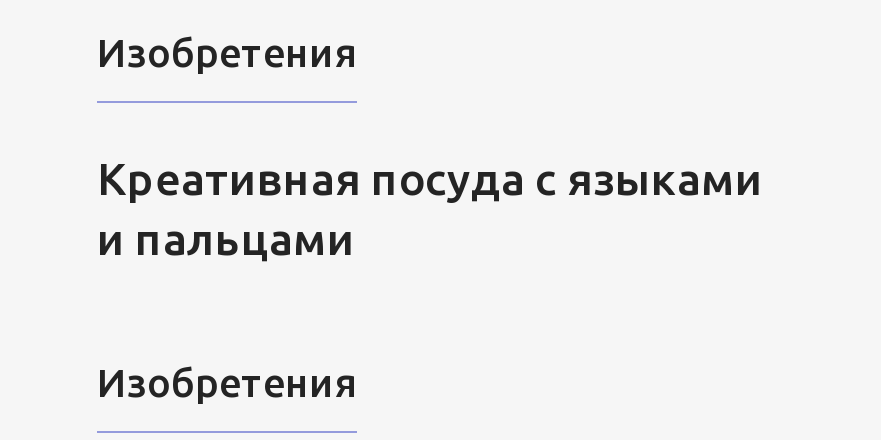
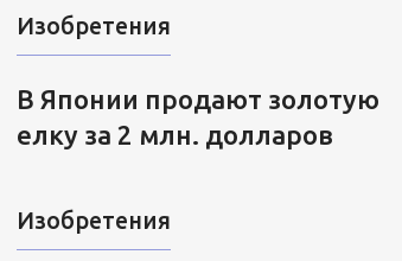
- Креативная посуда с языками
- и пальцами
+ В Японии продают золотую
+ елку за 2 млн. долларов
